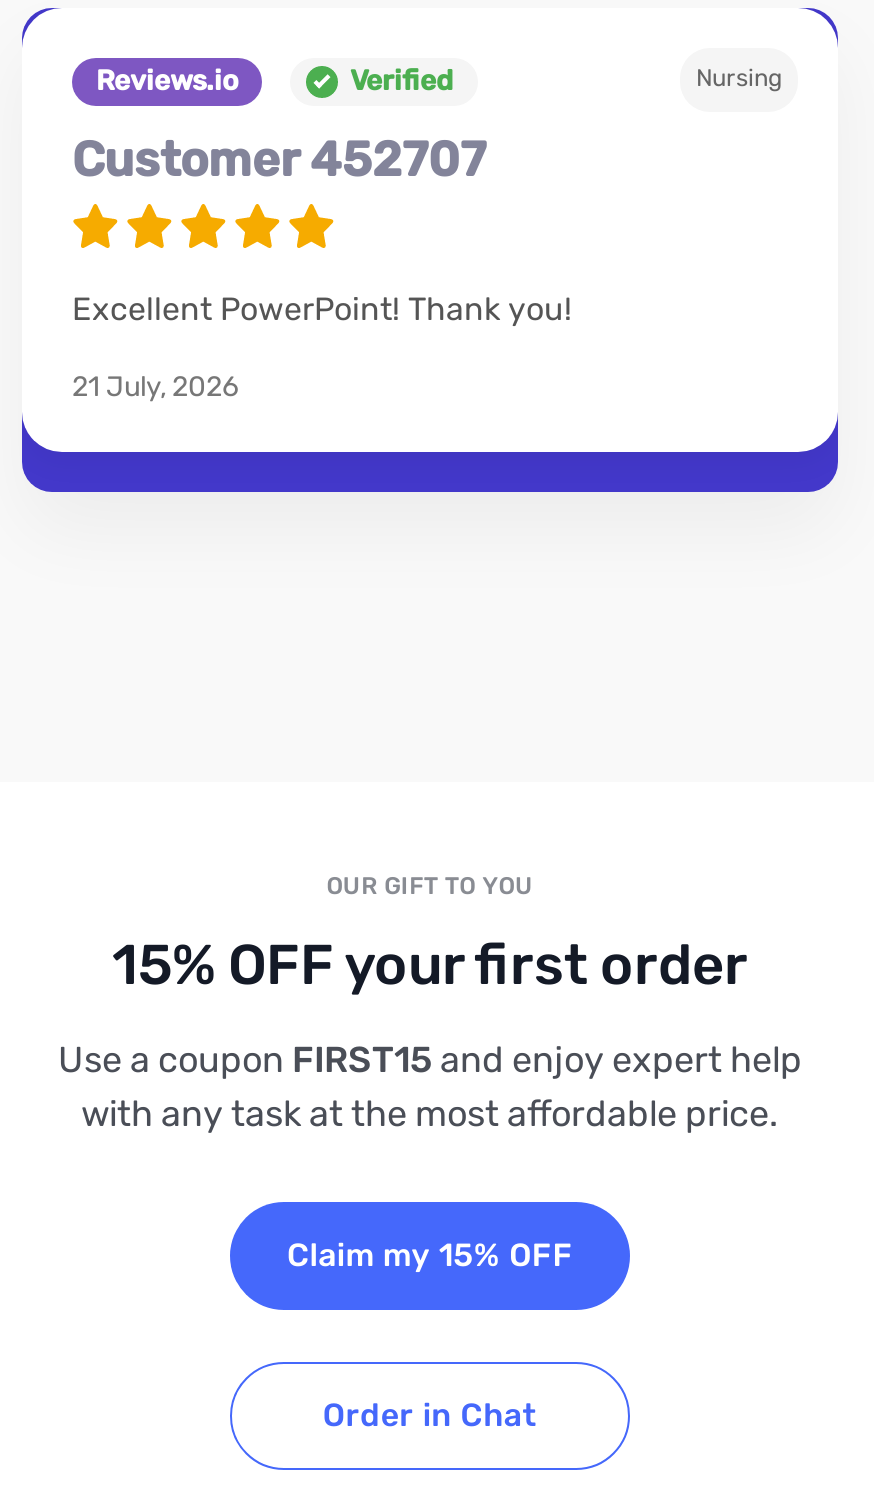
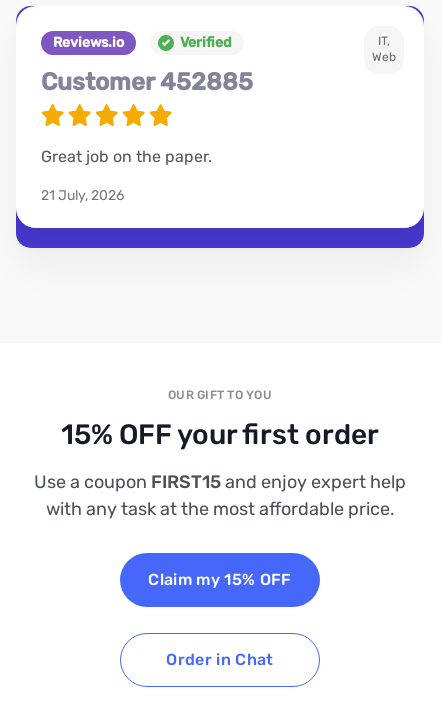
- Nursing
+ IT,
+ Web

- Customer 452707
+ Customer 452885

- Excellent PowerPoint! Thank you!
+ Great job on the paper.
